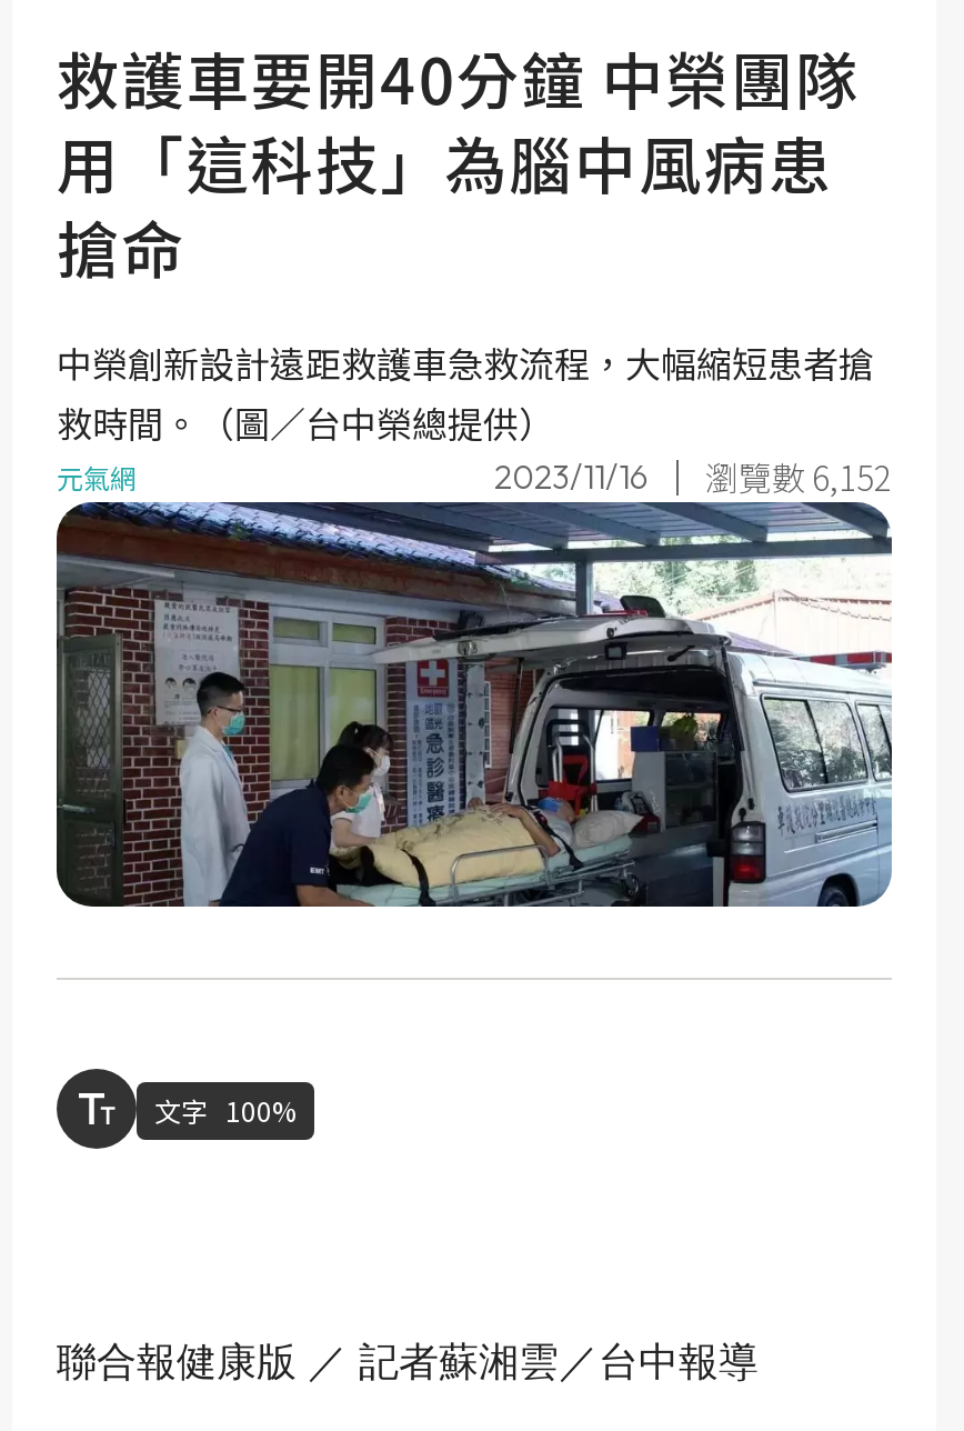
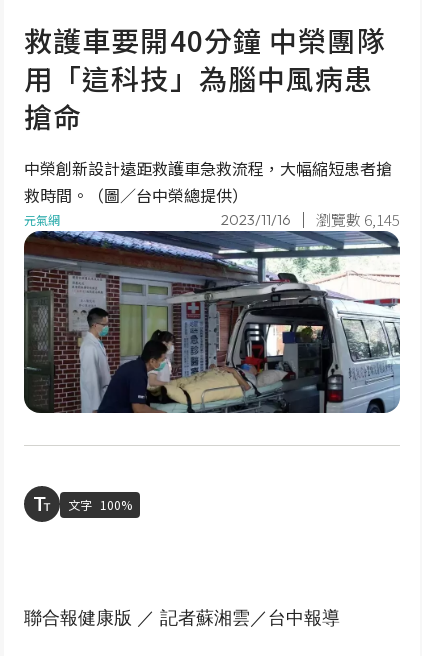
- 2023/11/16 瀏覽數 6,152
+ 2023/11/16 瀏覽數 6,145
